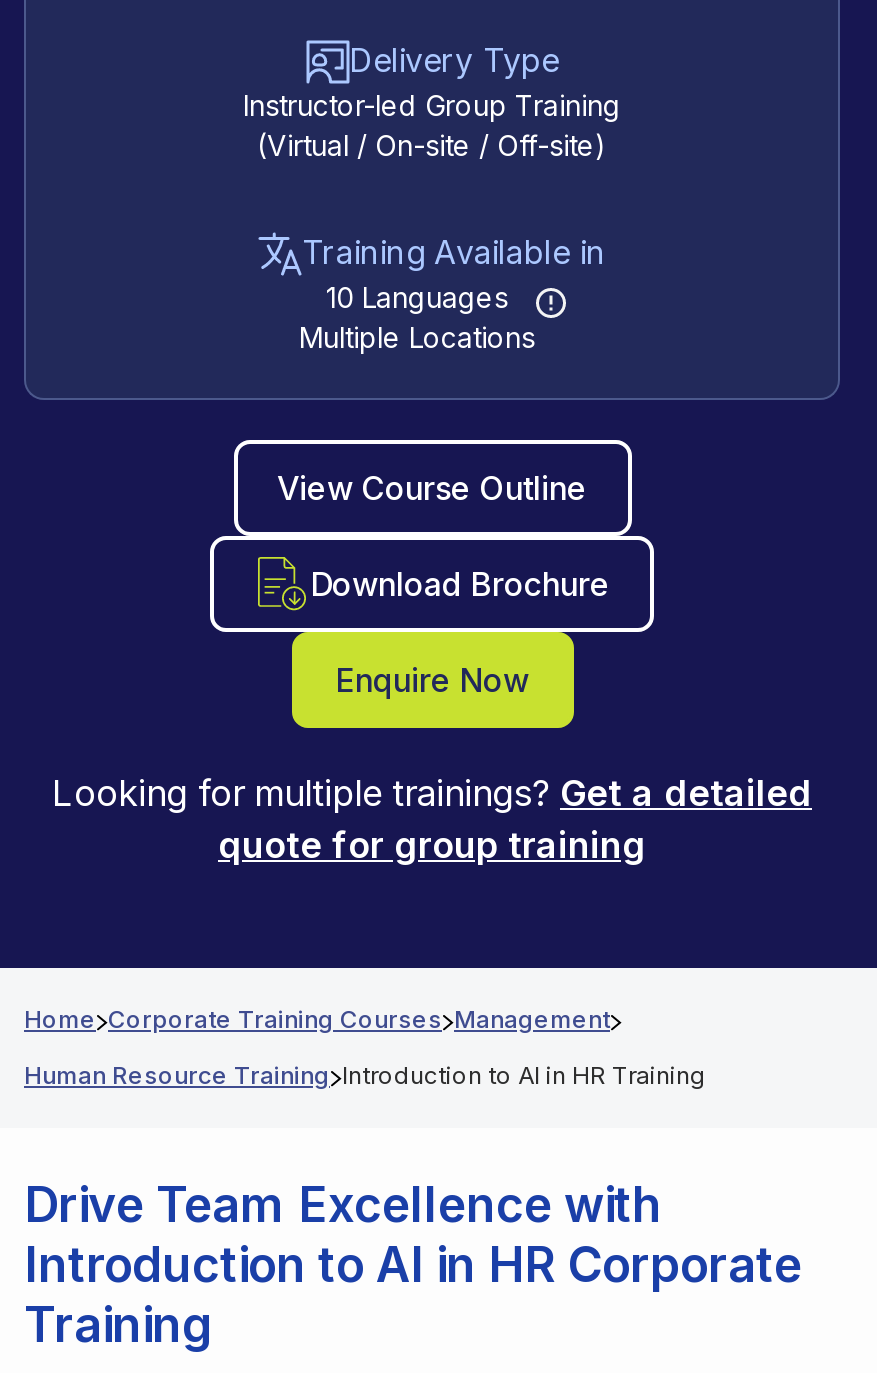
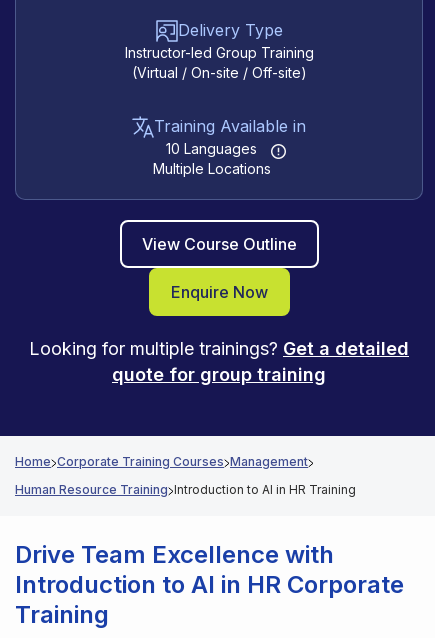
- Download Brochure
